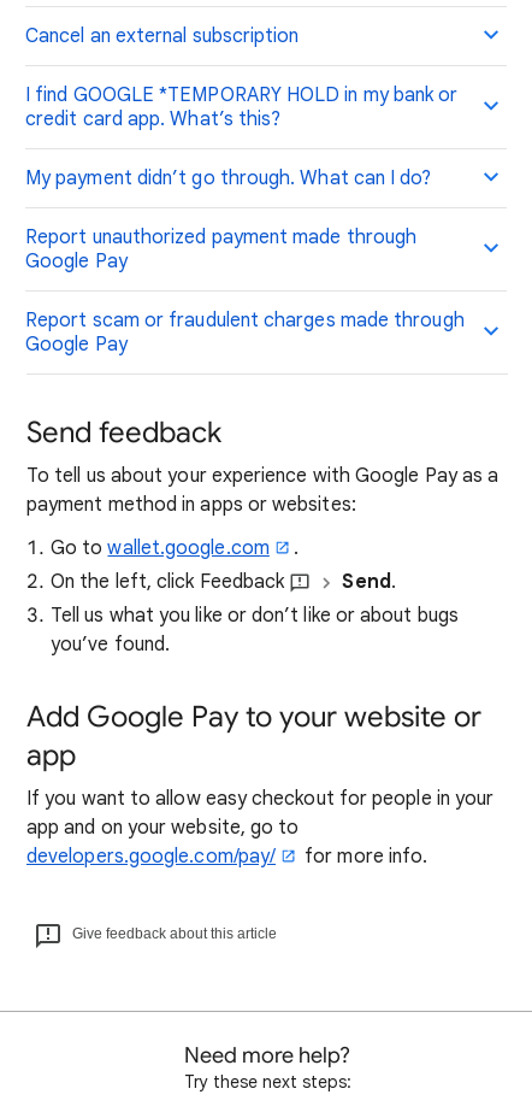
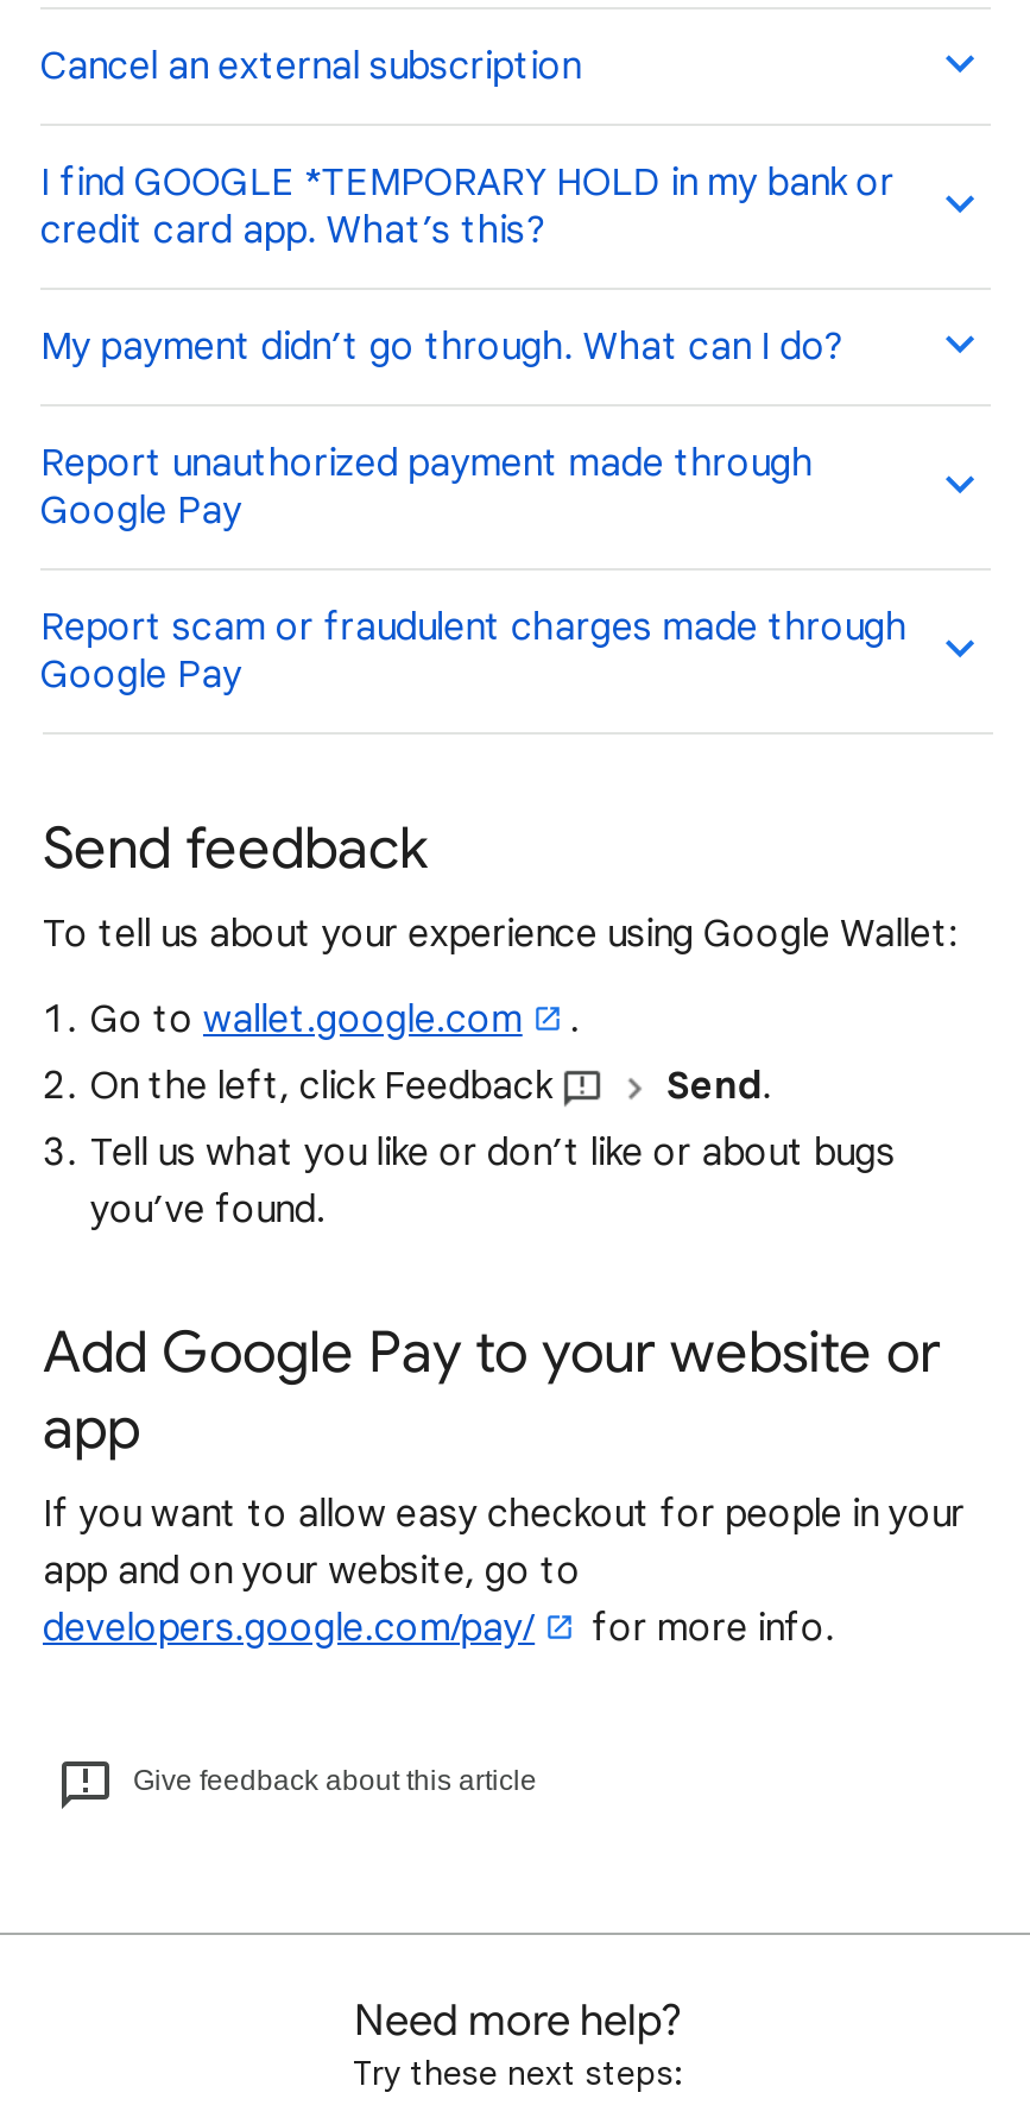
- To tell us about your experience with Google Pay as a
- payment method in apps or websites:
+ To tell us about your experience using Google Wallet:
